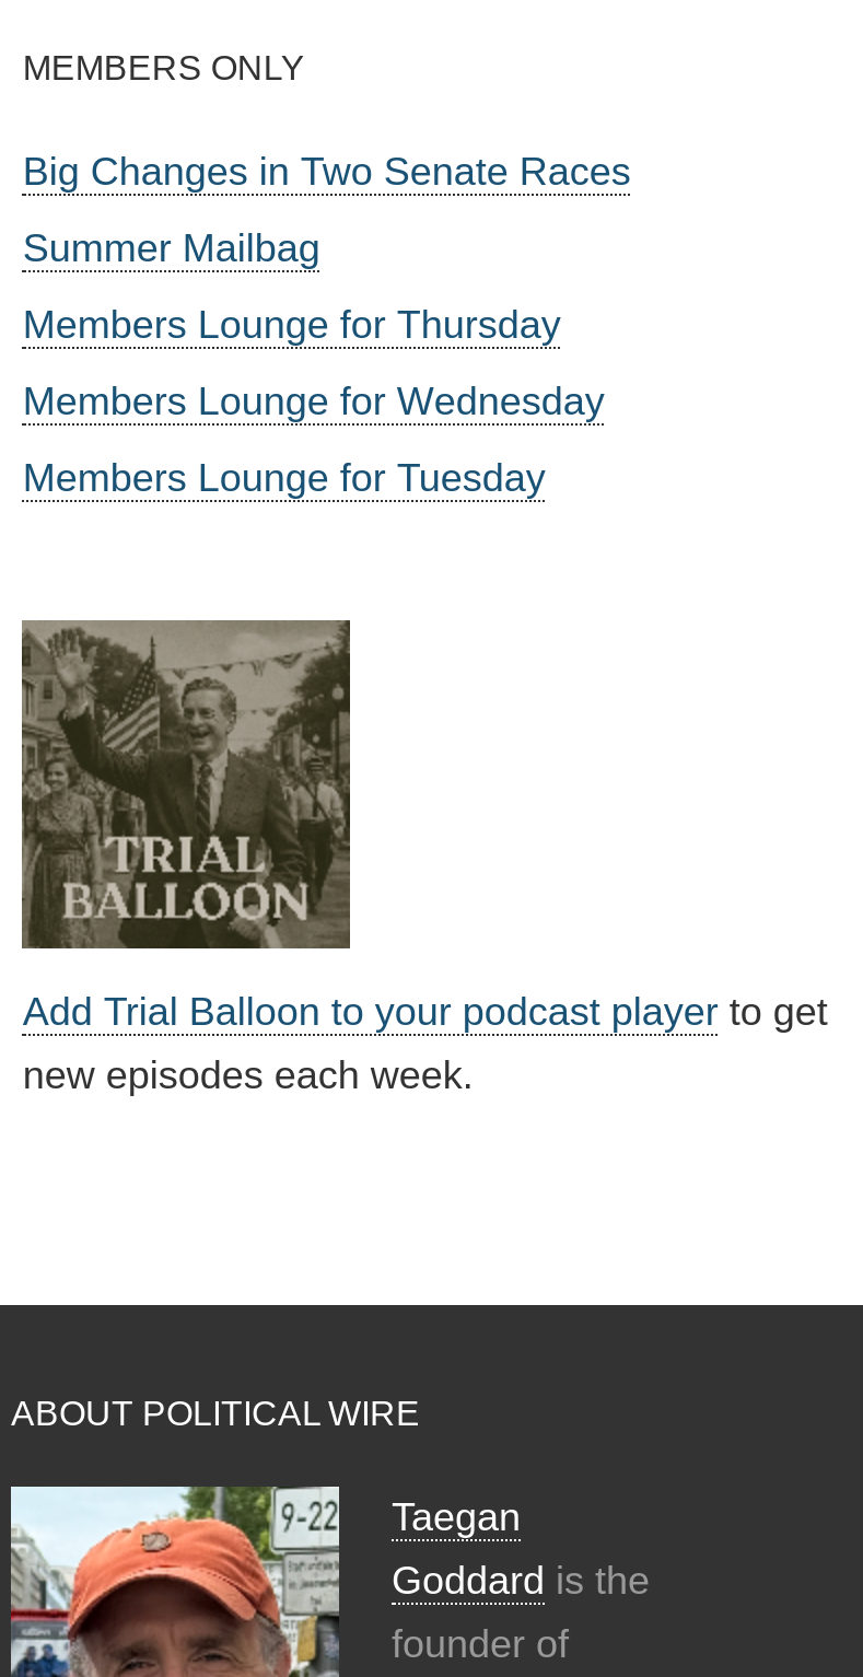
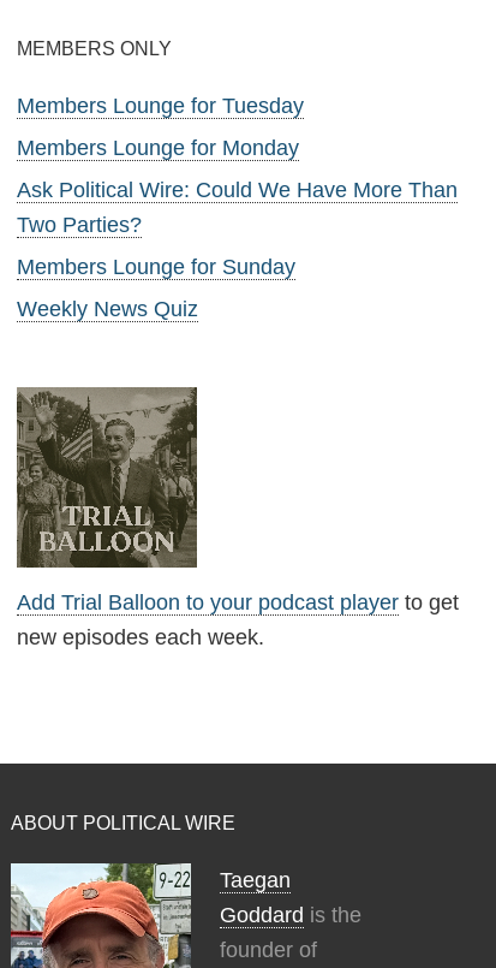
- Big Changes in Two Senate Races
- Summer Mailbag
- Members Lounge for Thursday
- Members Lounge for Wednesday

moved up: Members Lounge for Tuesday

+ Members Lounge for Monday
+ Ask Political Wire: Could We Have More Than
+ Two Parties?
+ Members Lounge for Sunday
+ Weekly News Quiz
